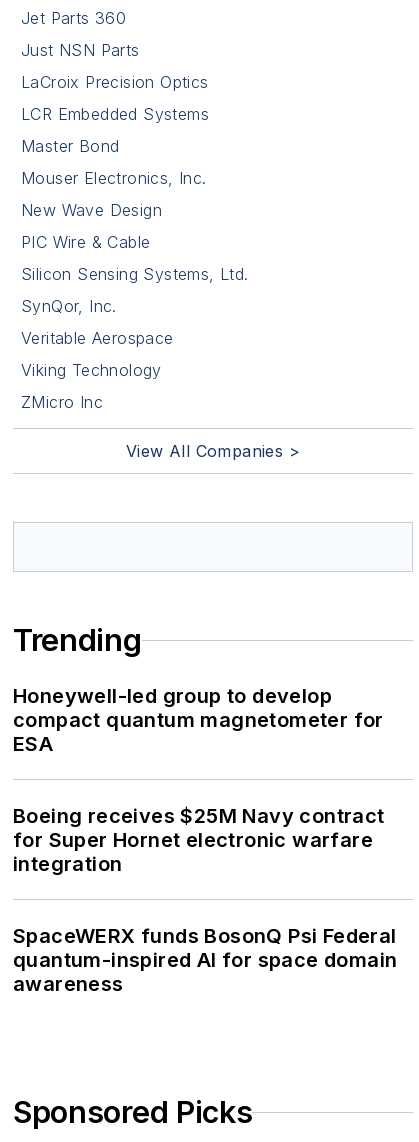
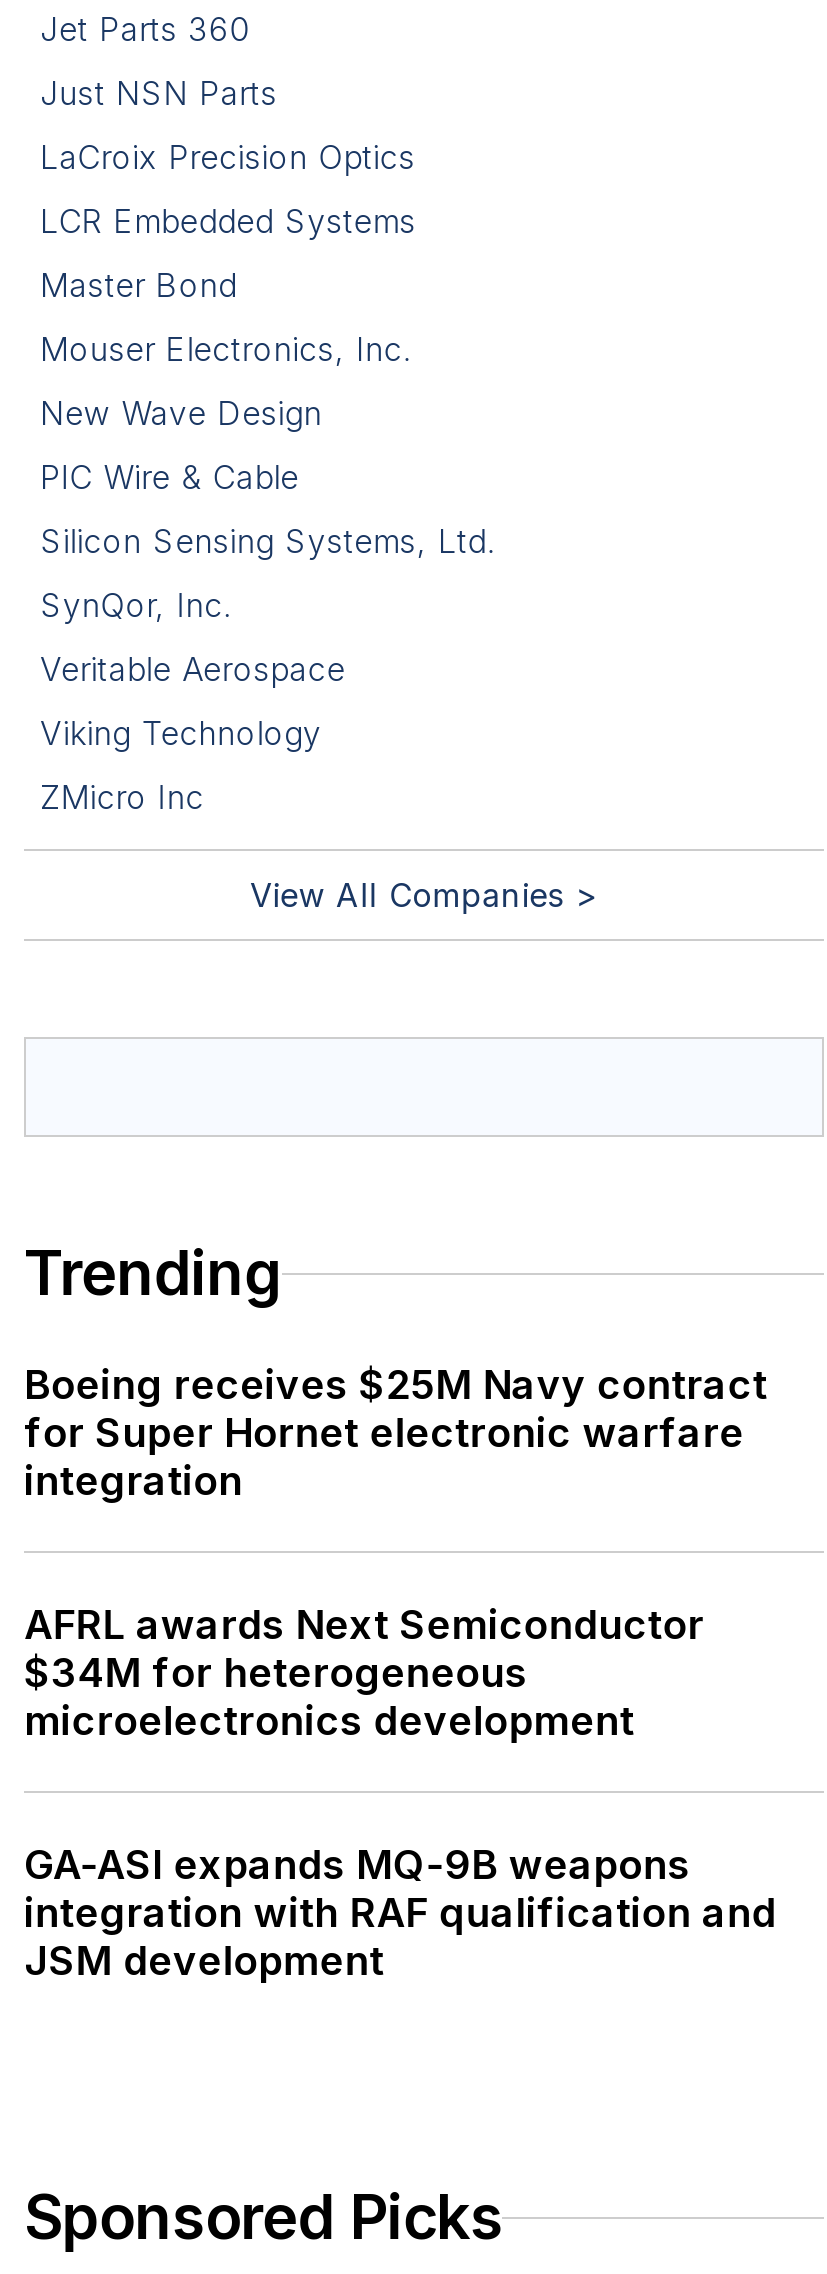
- Honeywell-led group to develop
- compact quantum magnetometer for
- ESA

moved up: Boeing receives $25M Navy contract | for Super Hornet electronic warfare | integration

- SpaceWERX funds BosonQ Psi Federal
- quantum-inspired AI for space domain
- awareness
+ AFRL awards Next Semiconductor
+ $34M for heterogeneous
+ microelectronics development
+ GA-ASI expands MQ-9B weapons
+ integration with RAF qualification and
+ JSM development
